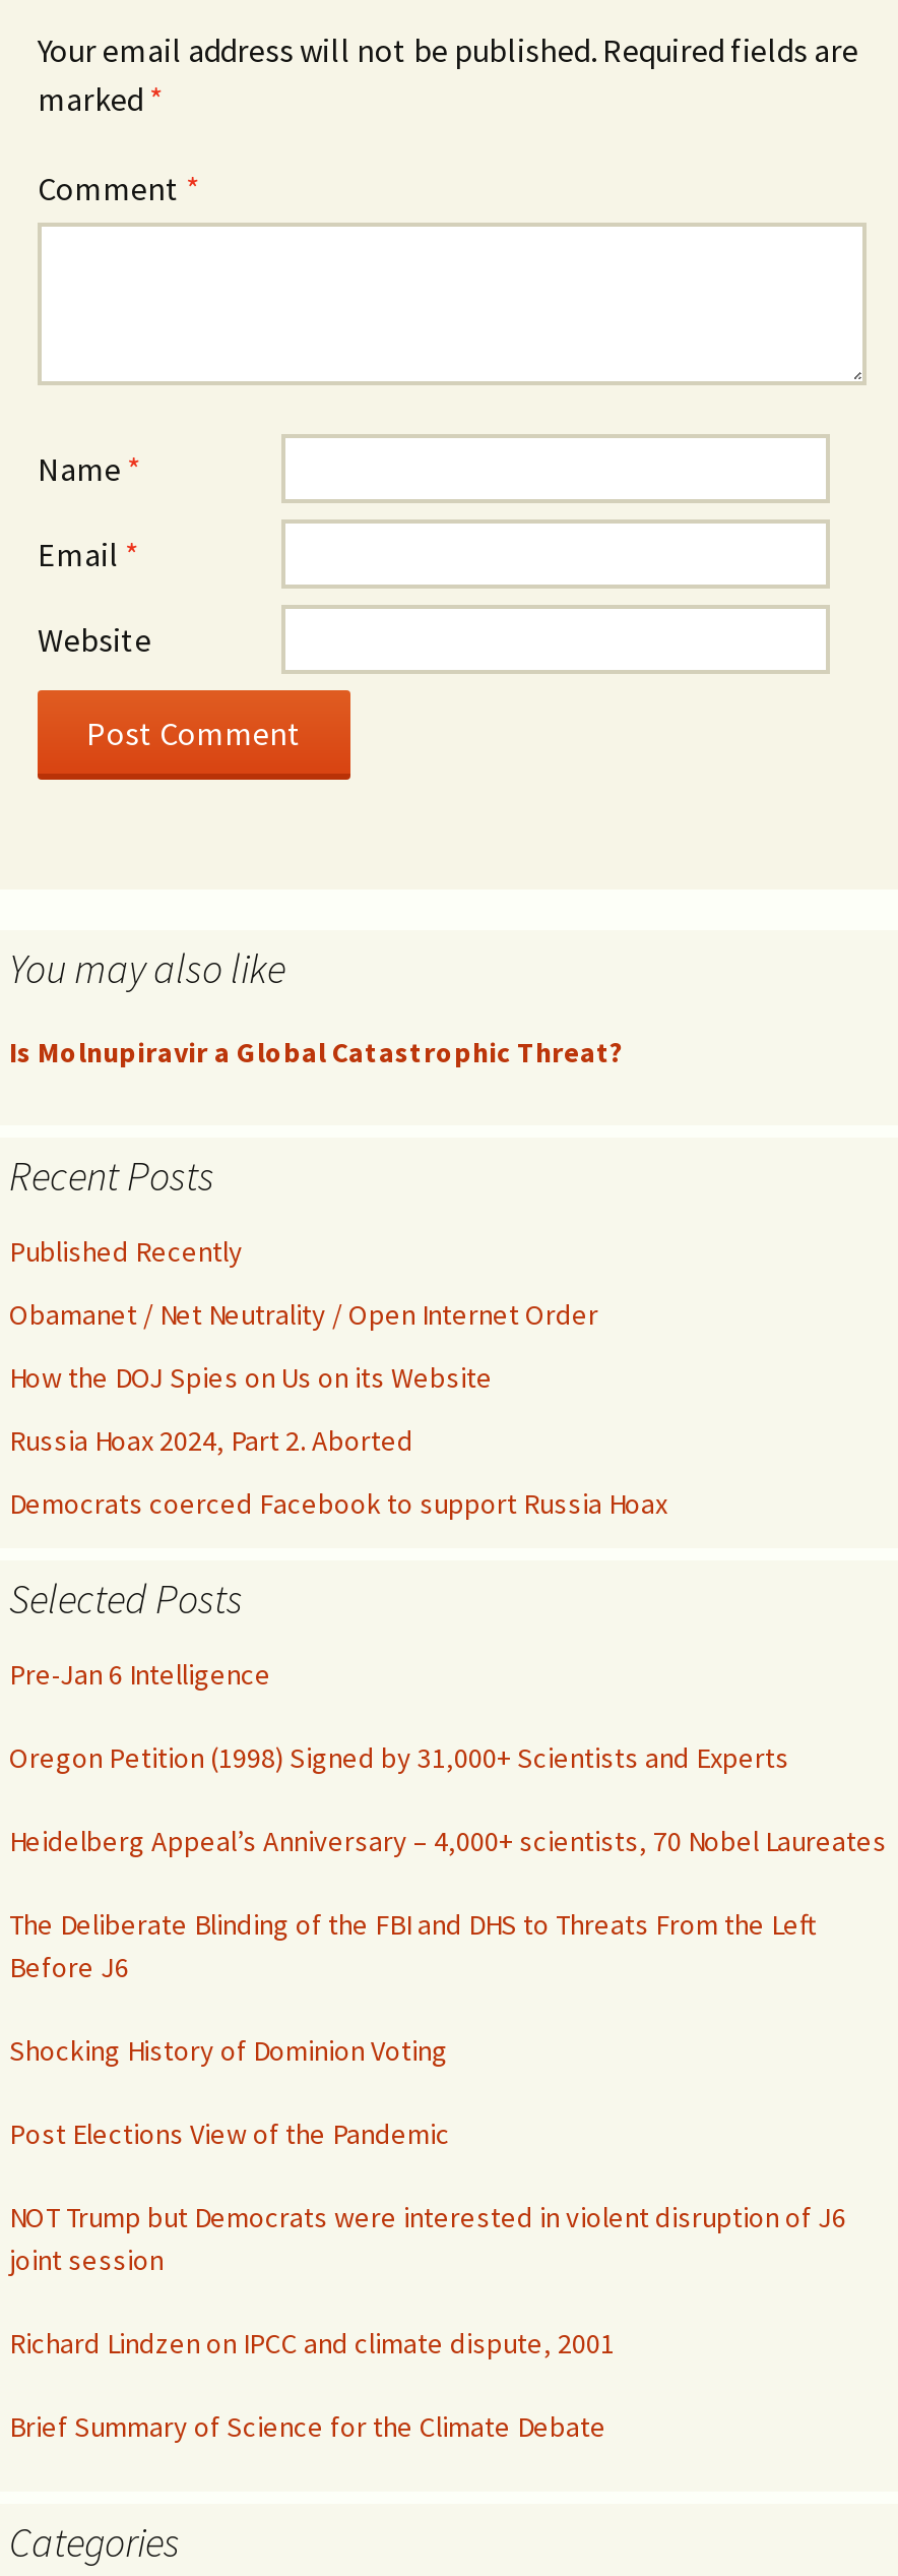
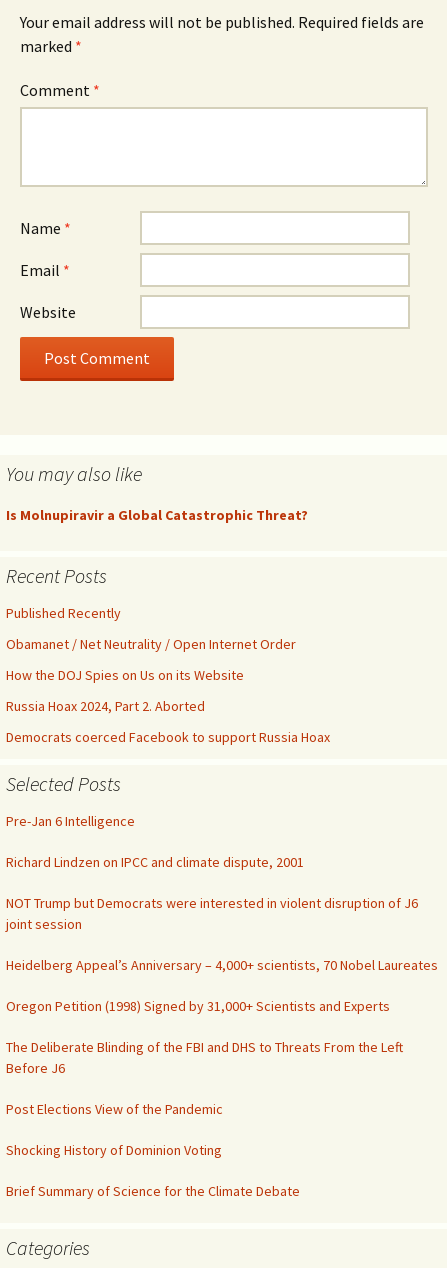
moved down: Heidelberg Appeal’s Anniversary – 4,000+ scientists, 70 Nobel Laureates | Oregon Petition (1998) Signed by 31,000+ Scientists and Experts | The Deliberate Blinding of the FBI and DHS to Threats From the Left | Before J6 | Post Elections View of the Pandemic | Shocking History of Dominion Voting

moved up: NOT Trump but Democrats were interested in violent disruption of J6 | joint session

moved up: Richard Lindzen on IPCC and climate dispute, 2001
